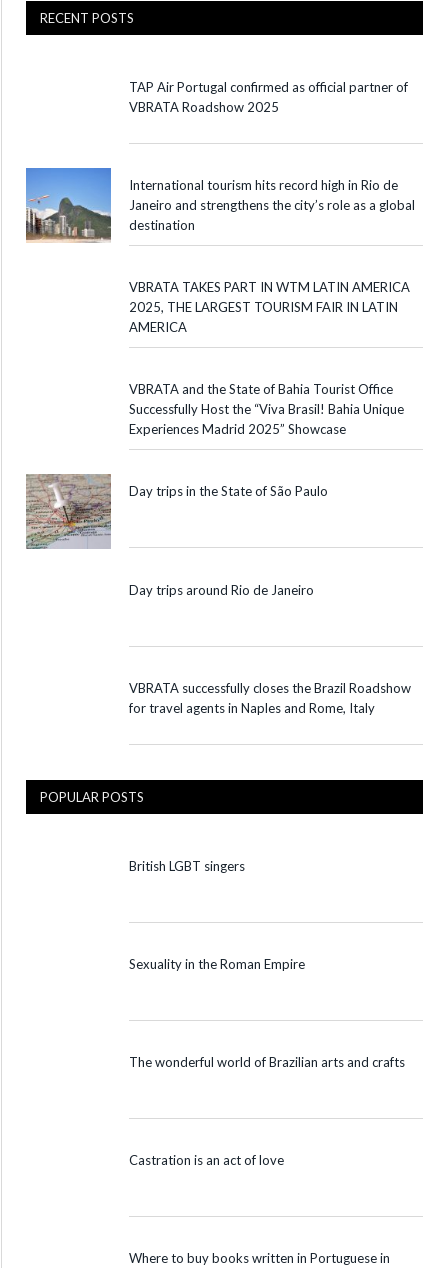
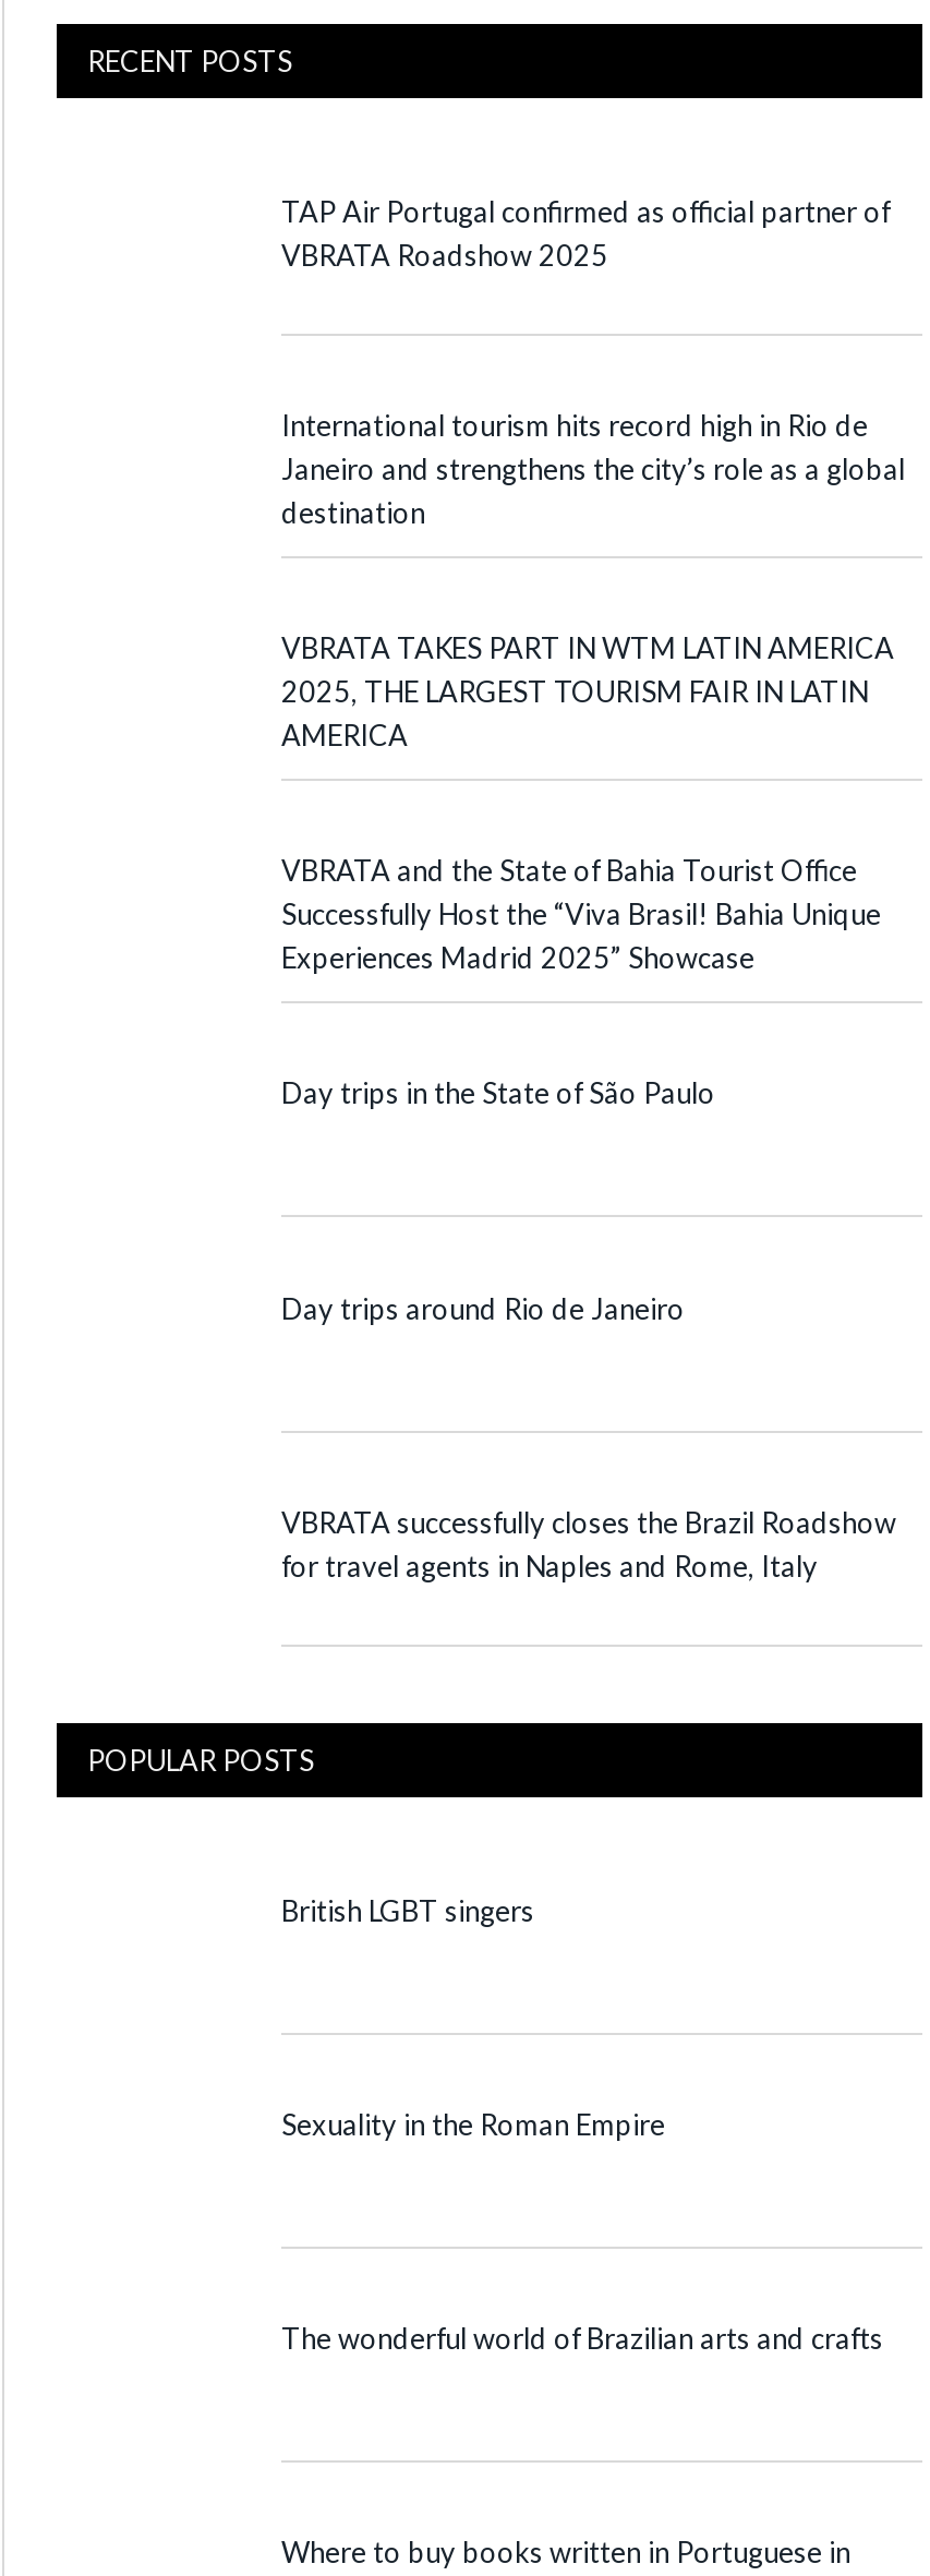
- [image]

- [image]

- Castration is an act of love
